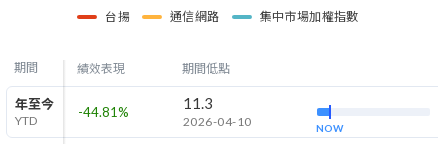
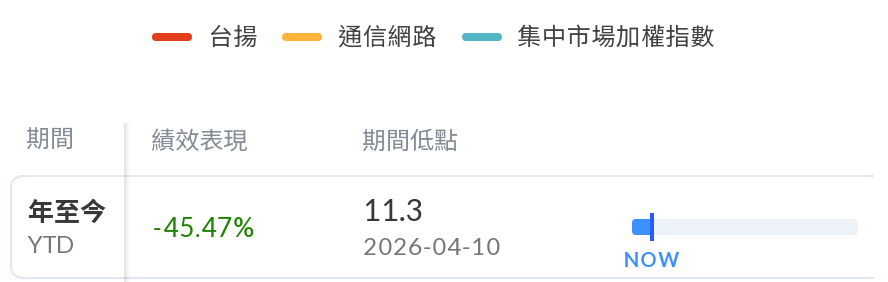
- 年至今 -44.81%
+ 年至今 -45.47%
